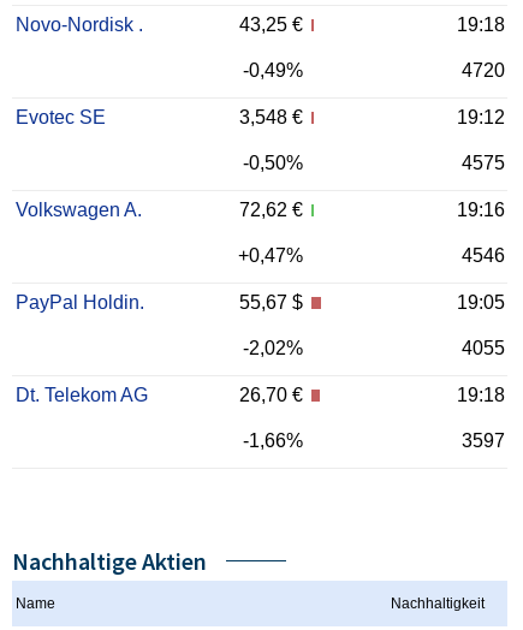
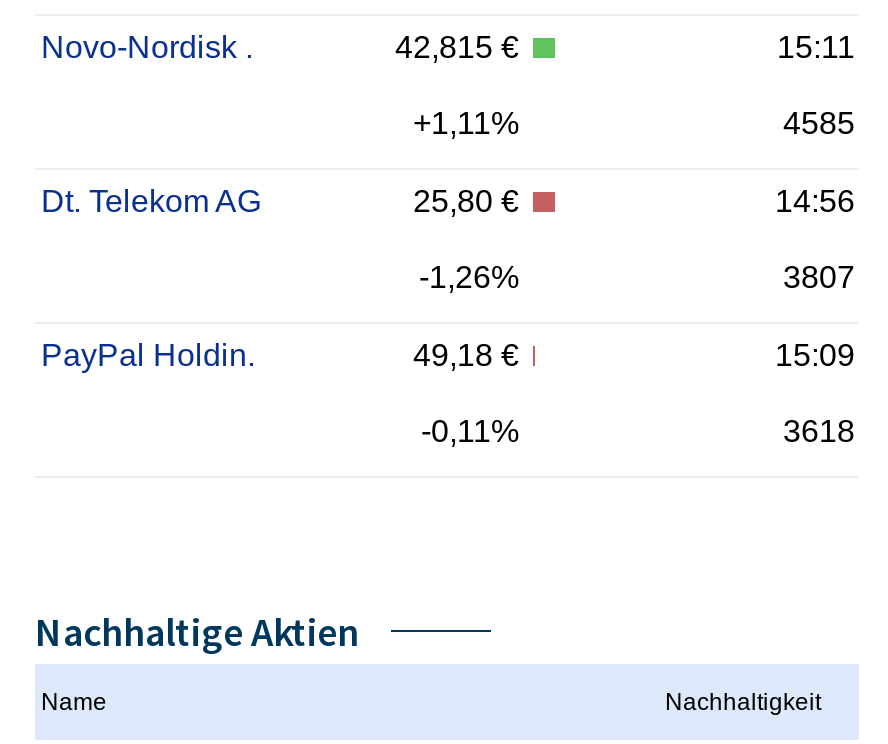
- 43,25 €
- 19:18
- -0,49%
- 4720
- Evotec SE
- 3,548 €
- 19:12
- -0,50%
- 4575
- Volkswagen A.
- 72,62 €
- 19:16
- +0,47%
- 4546
+ 42,815 €
+ 15:11
+ +1,11%
+ 4585
+ Dt. Telekom AG
+ 25,80 €
+ 14:56
+ -1,26%
+ 3807

- 55,67 $
- 19:05
- -2,02%
- 4055
- Dt. Telekom AG
- 26,70 €
- 19:18
- -1,66%
- 3597
+ 49,18 €
+ 15:09
+ -0,11%
+ 3618
